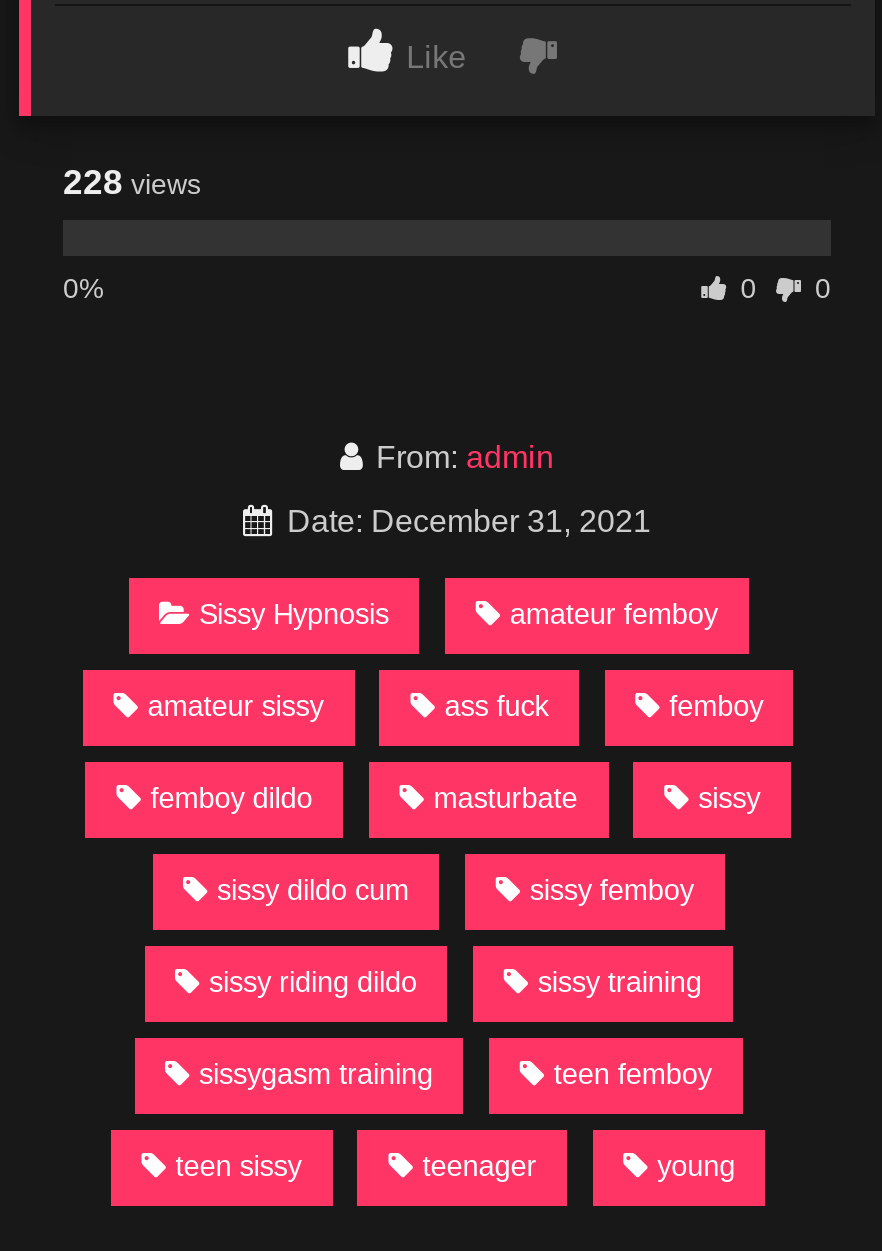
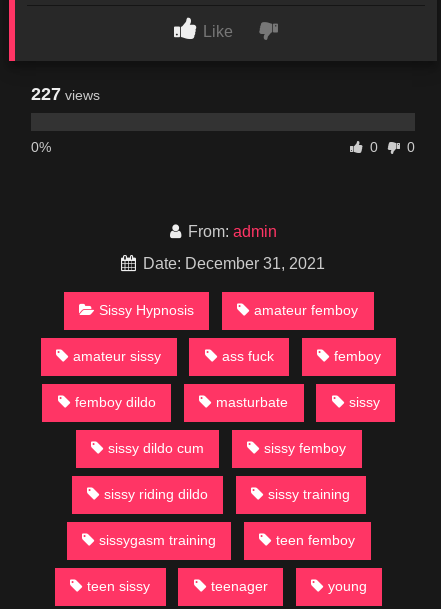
- 228 views
+ 227 views
